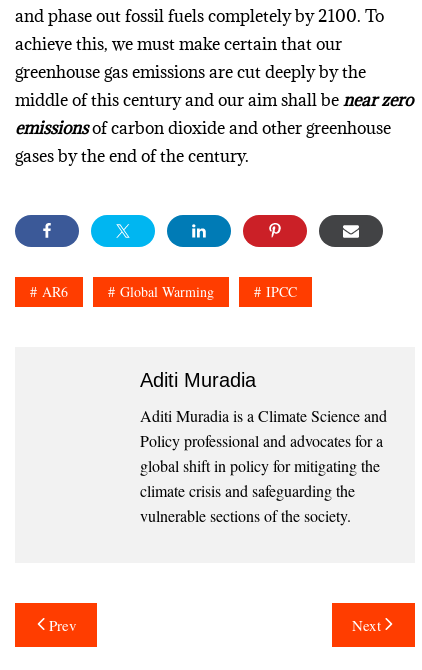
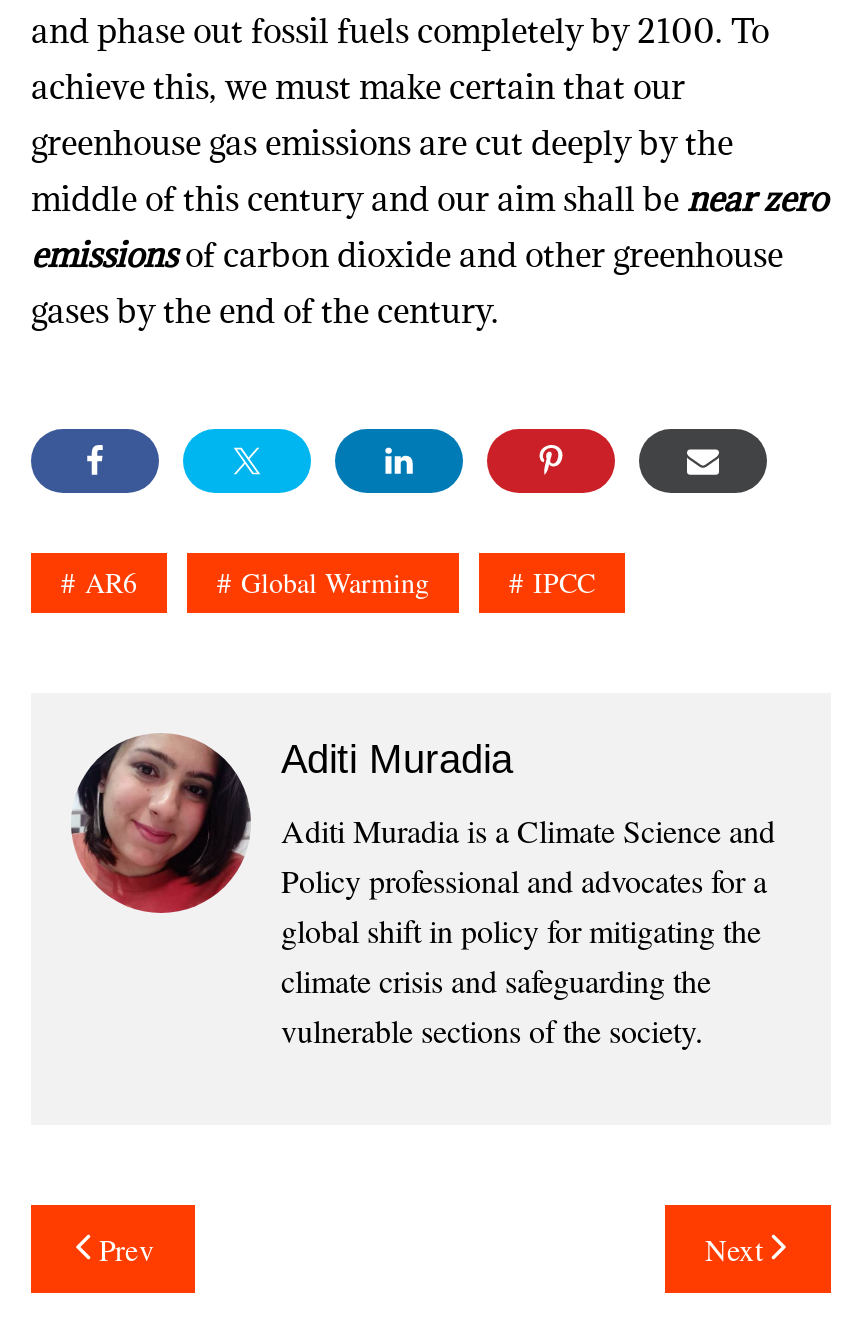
+ [image]
